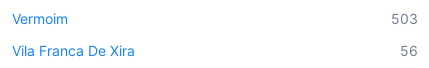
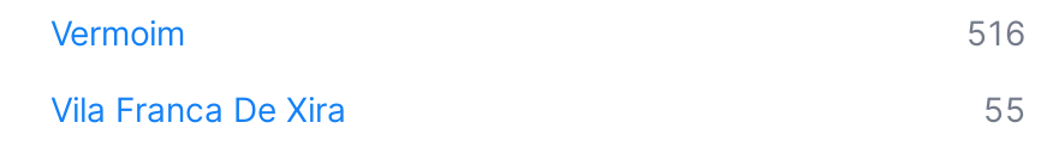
- 503
+ 516

- 56
+ 55
